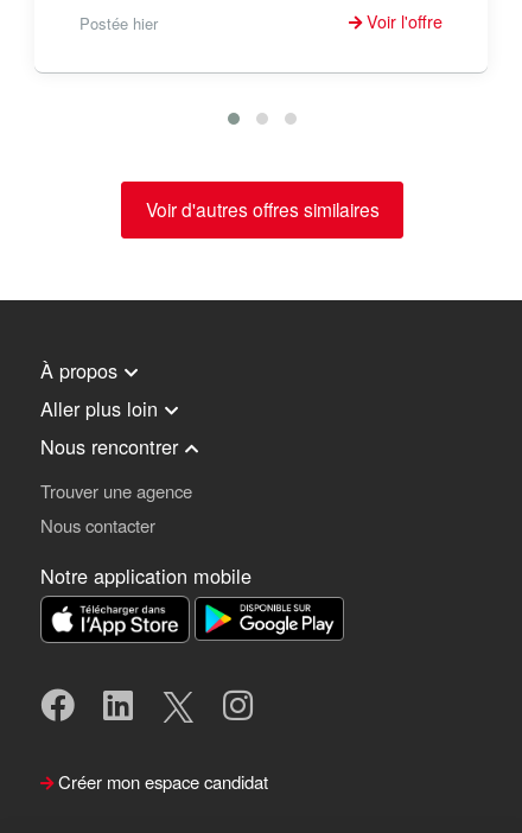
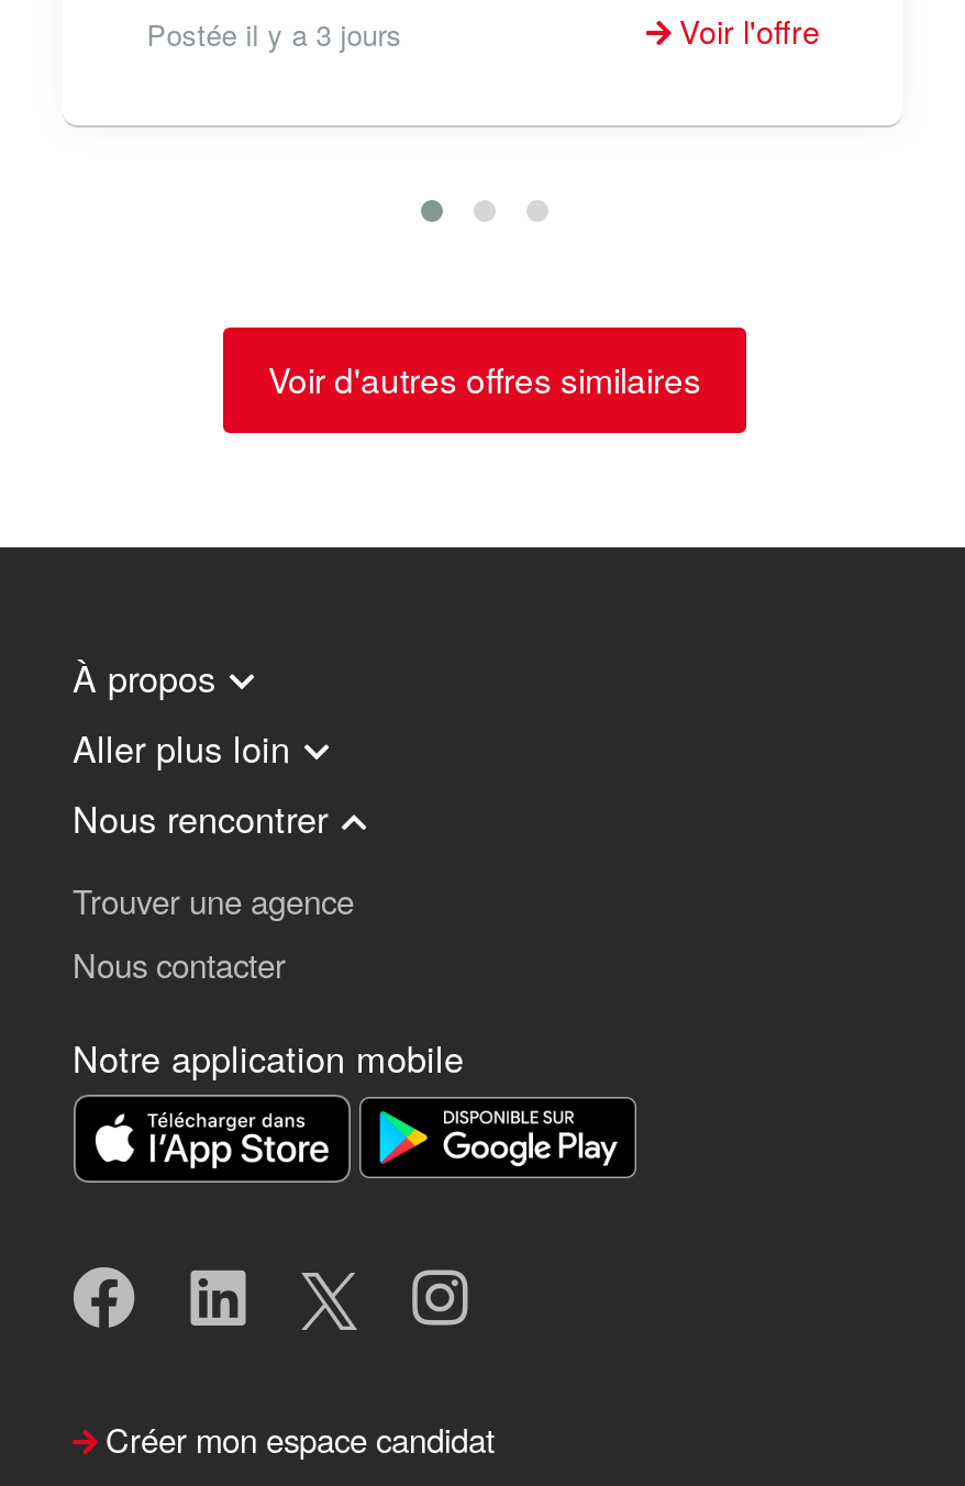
- Postée hier
+ Postée il y a 3 jours
